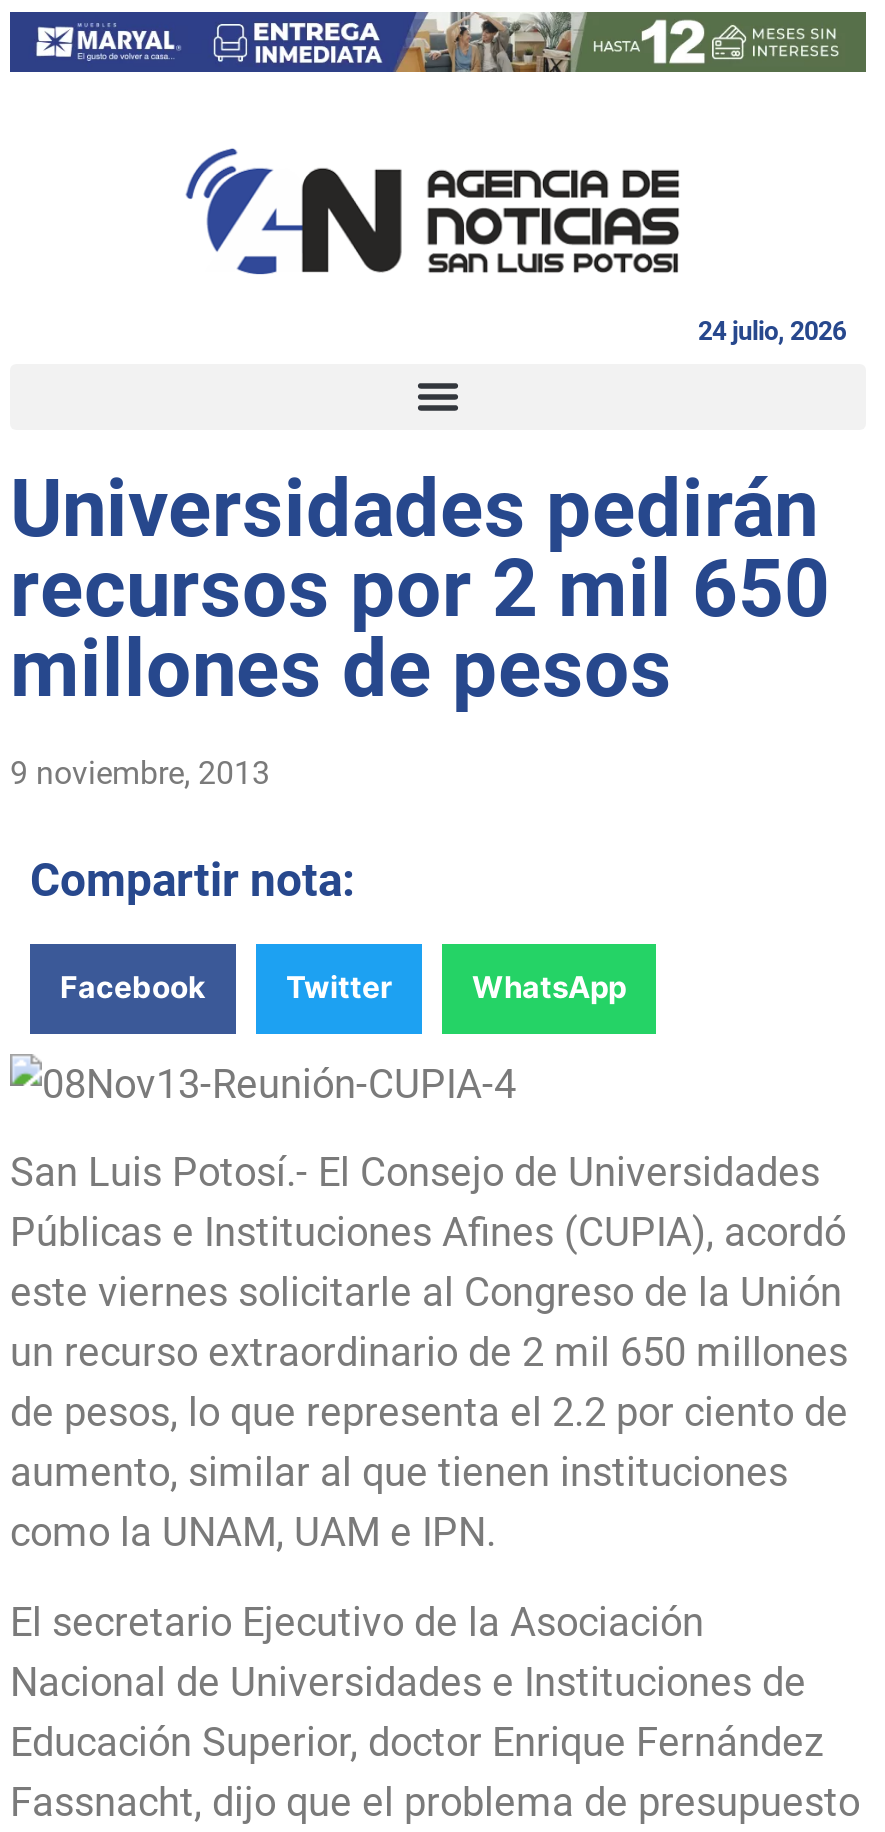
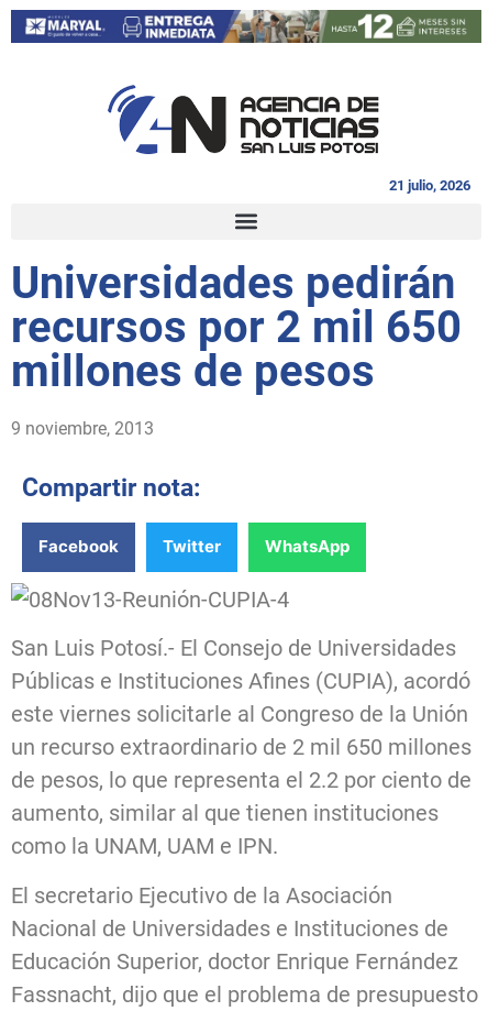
- 24 julio, 2026
+ 21 julio, 2026
